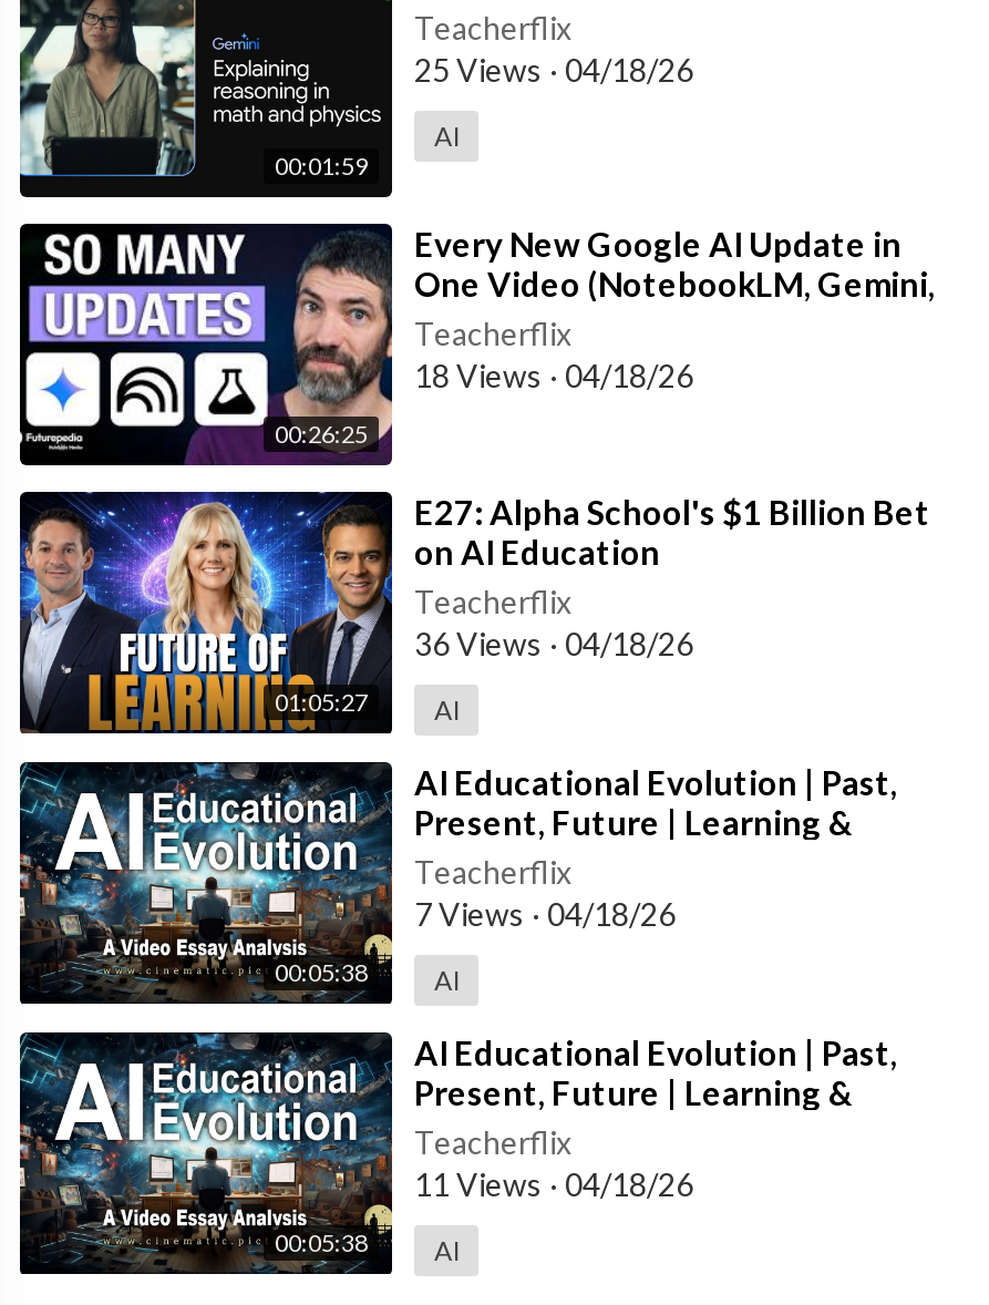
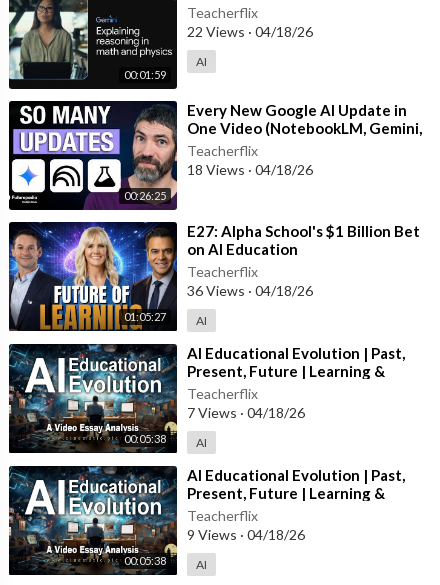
- 25 Views · 04/18/26
+ 22 Views · 04/18/26

- 11 Views · 04/18/26
+ 9 Views · 04/18/26
